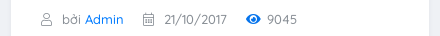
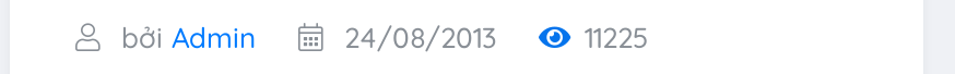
- 21/10/2017
- 9045
+ 24/08/2013
+ 11225
